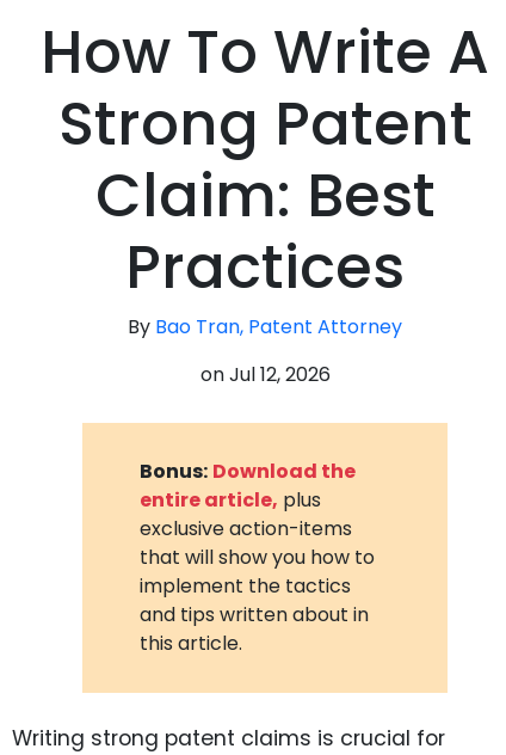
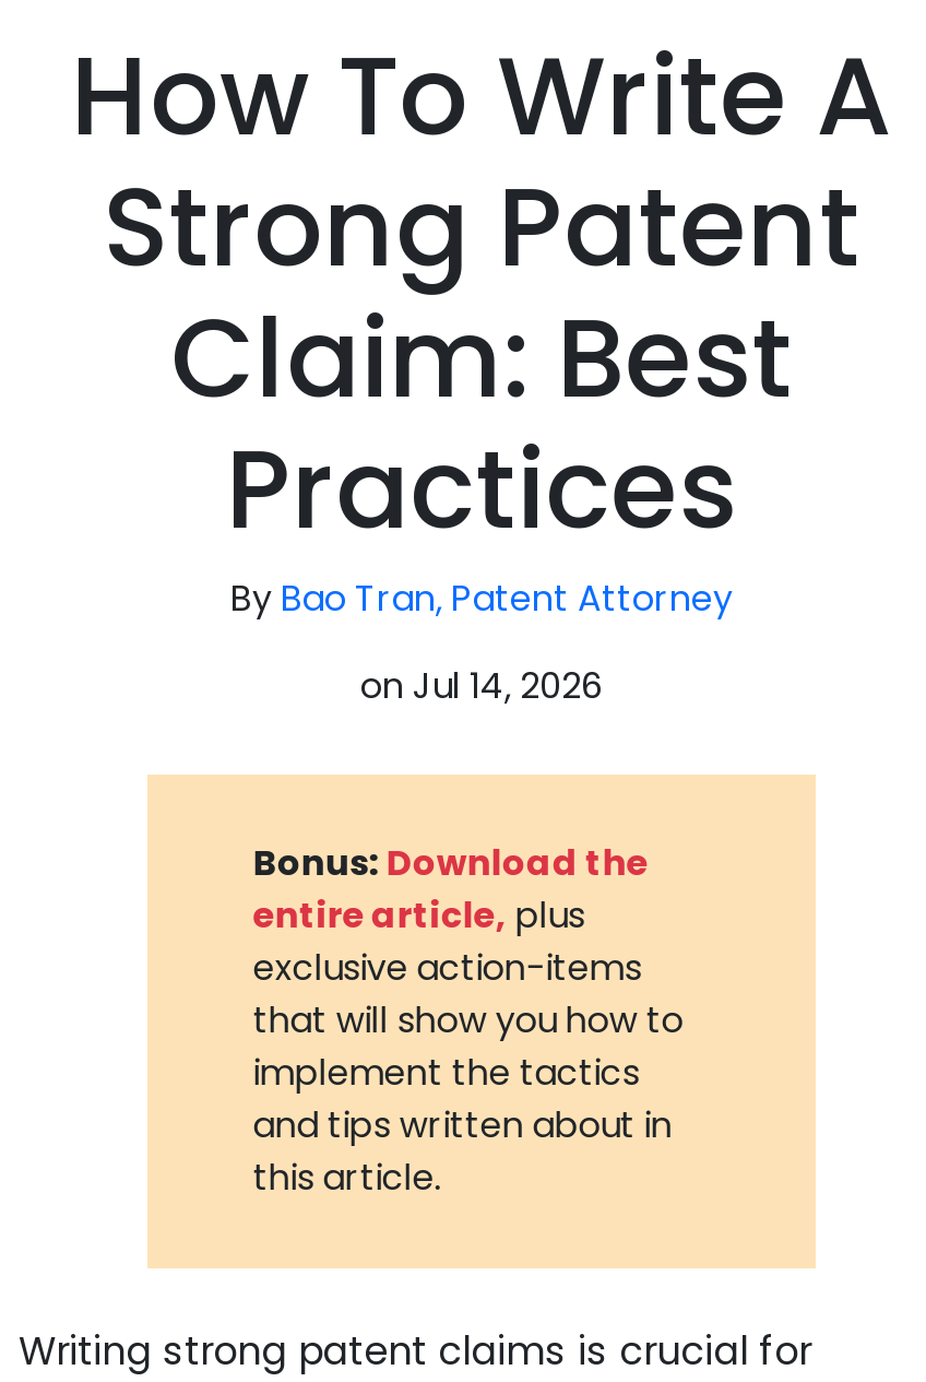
- on Jul 12, 2026
+ on Jul 14, 2026
